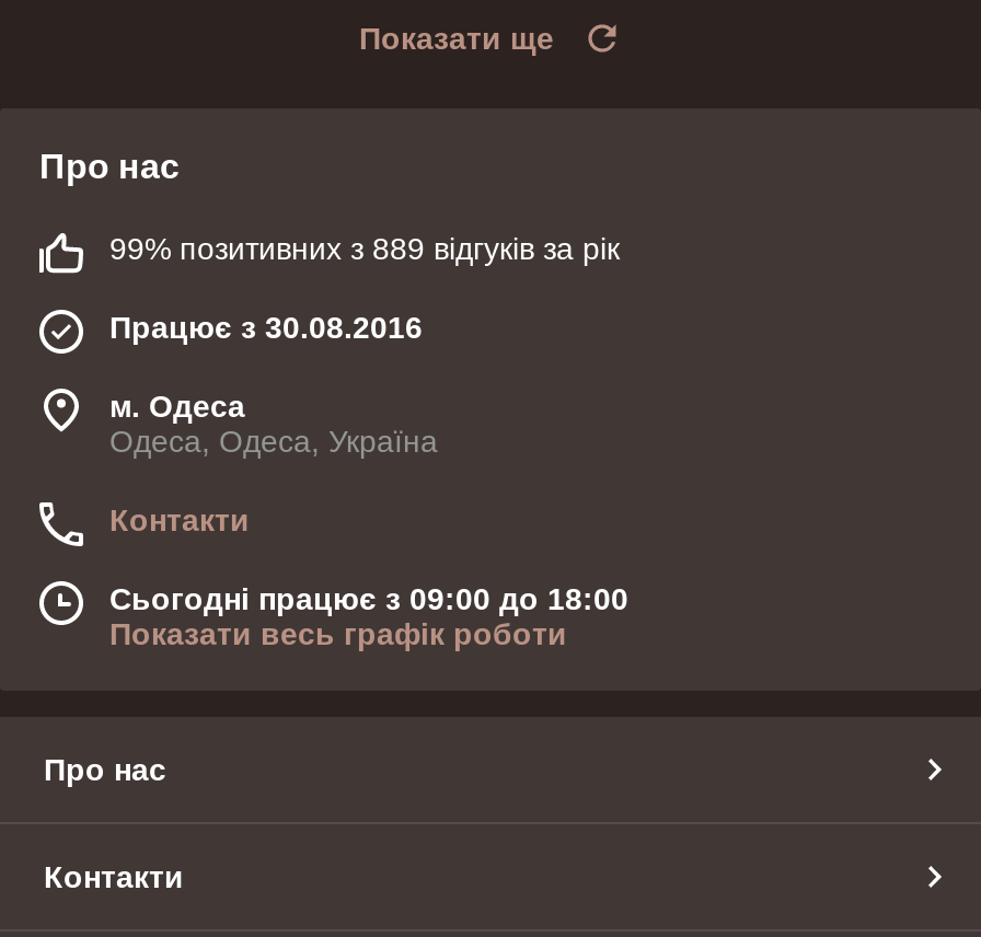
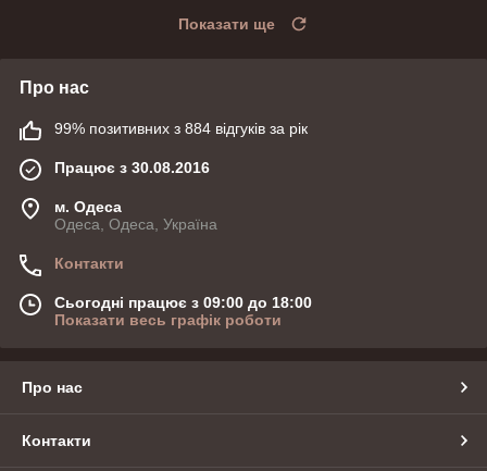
- 99% позитивних з 889 відгуків за рік
+ 99% позитивних з 884 відгуків за рік
